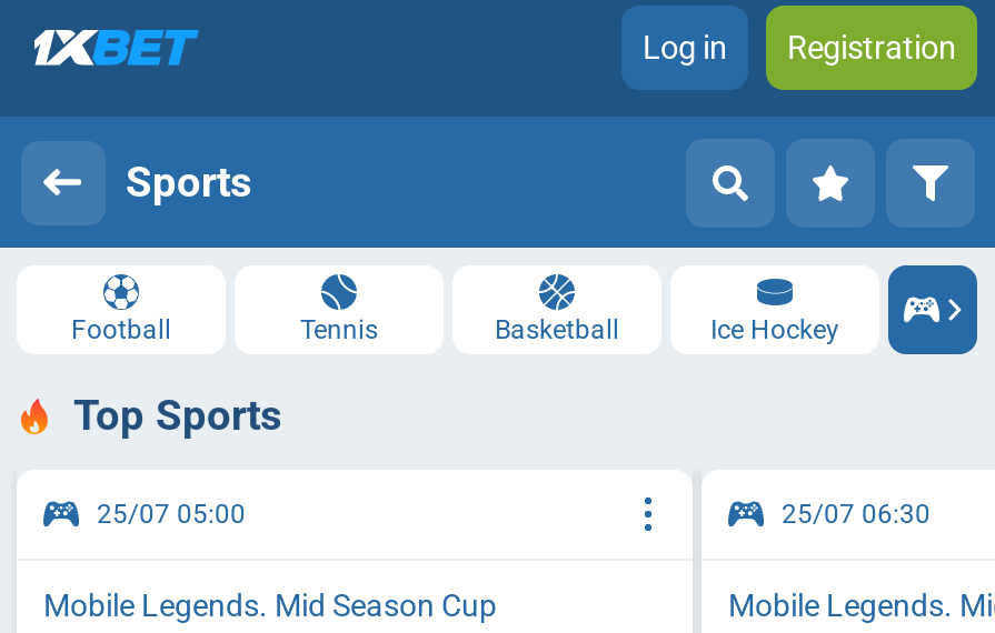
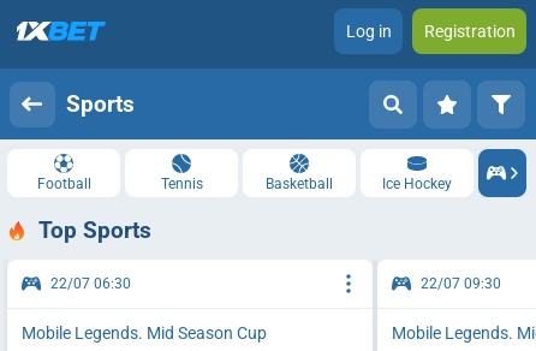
- 25/07 05:00
+ 22/07 06:30

- 25/07 06:30
+ 22/07 09:30
